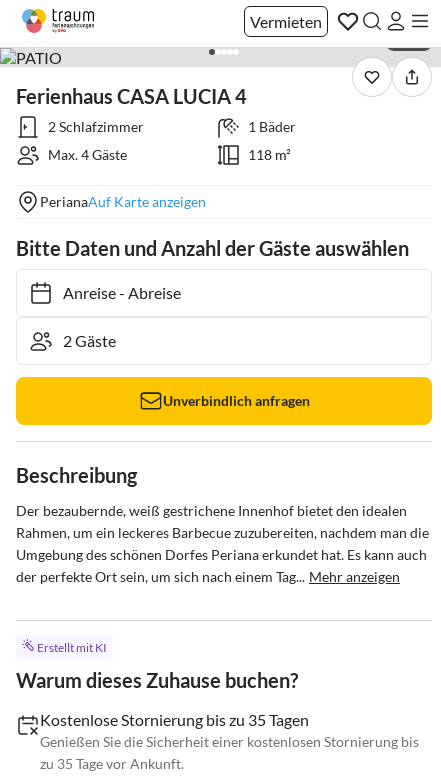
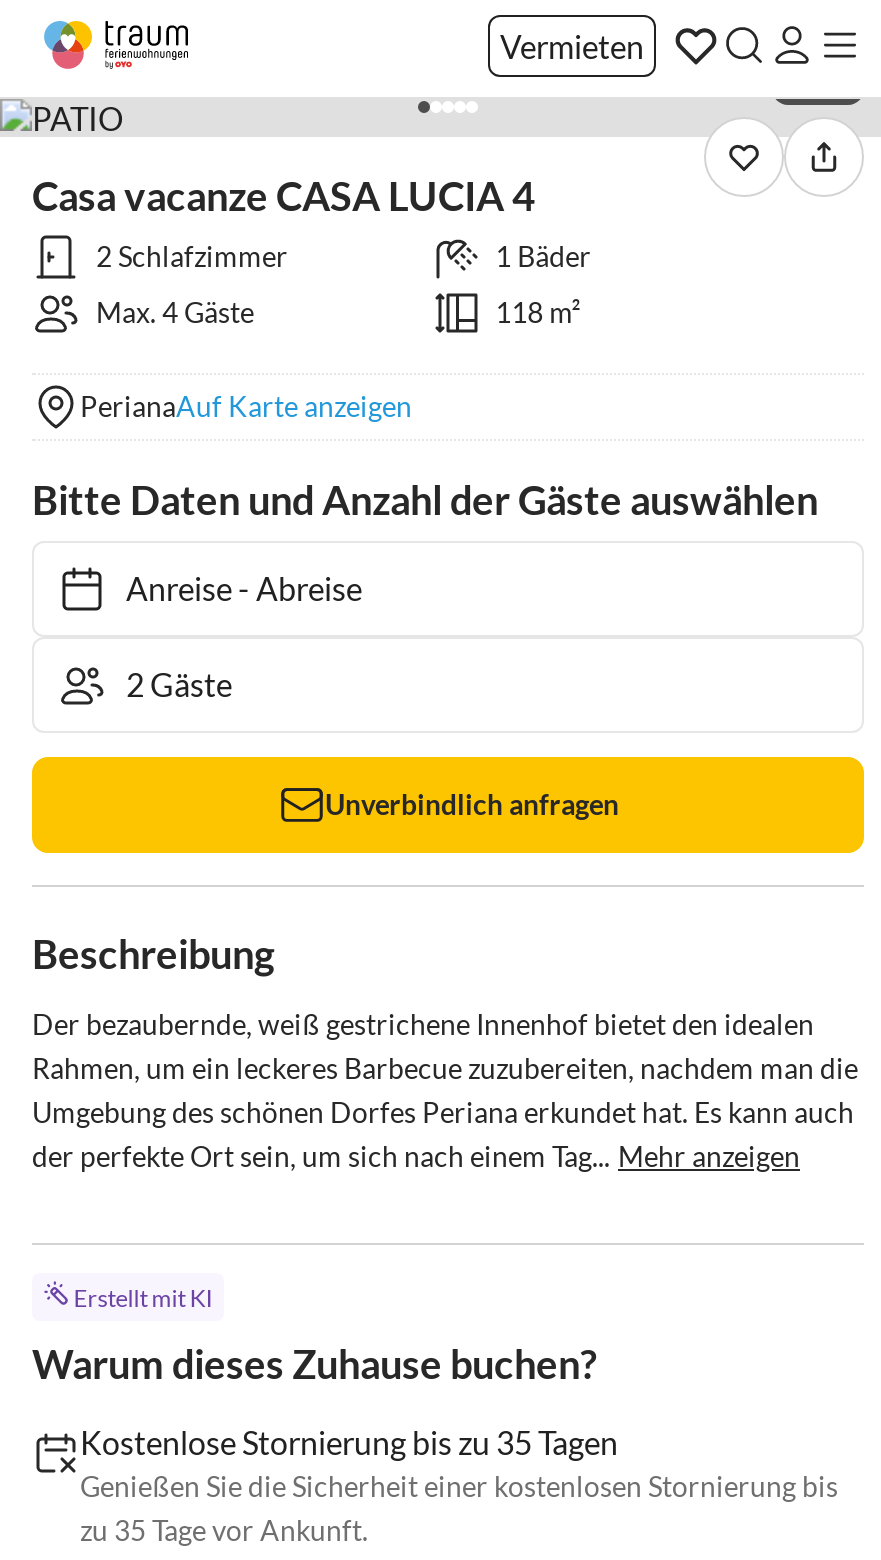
- Ferienhaus CASA LUCIA 4
+ Casa vacanze CASA LUCIA 4
